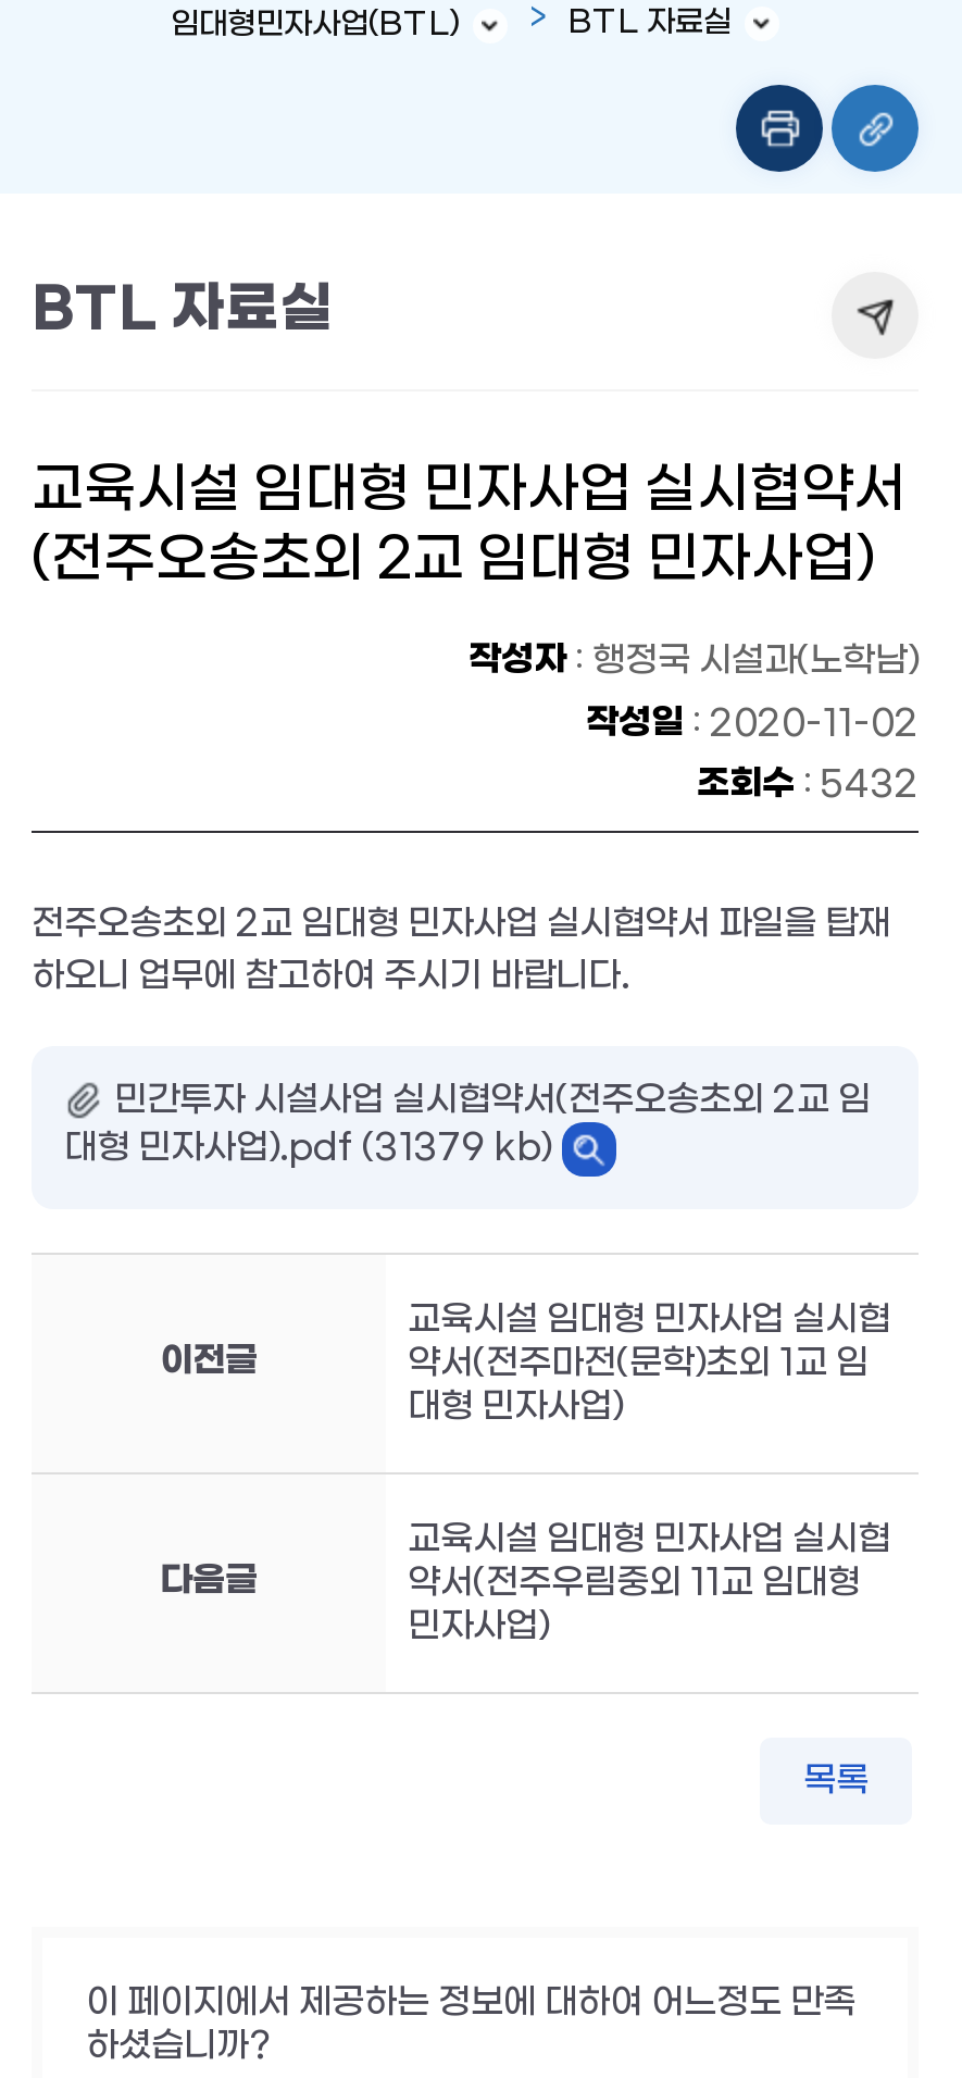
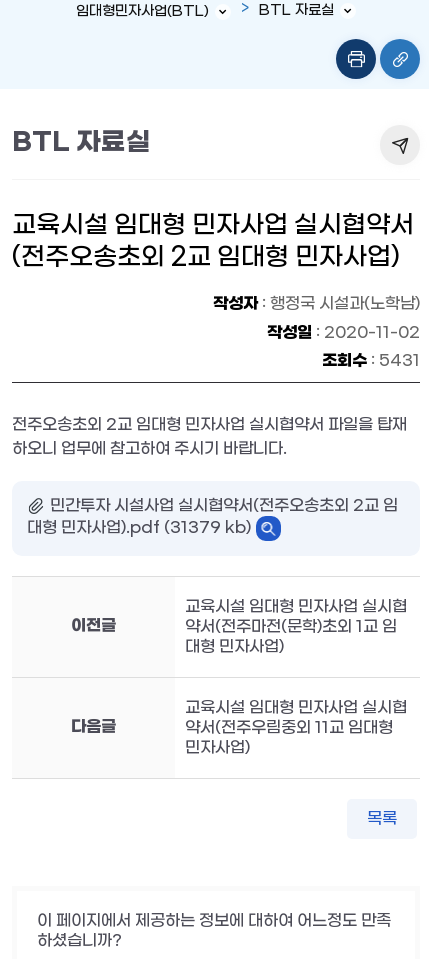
- 조회수: 5432
+ 조회수: 5431
